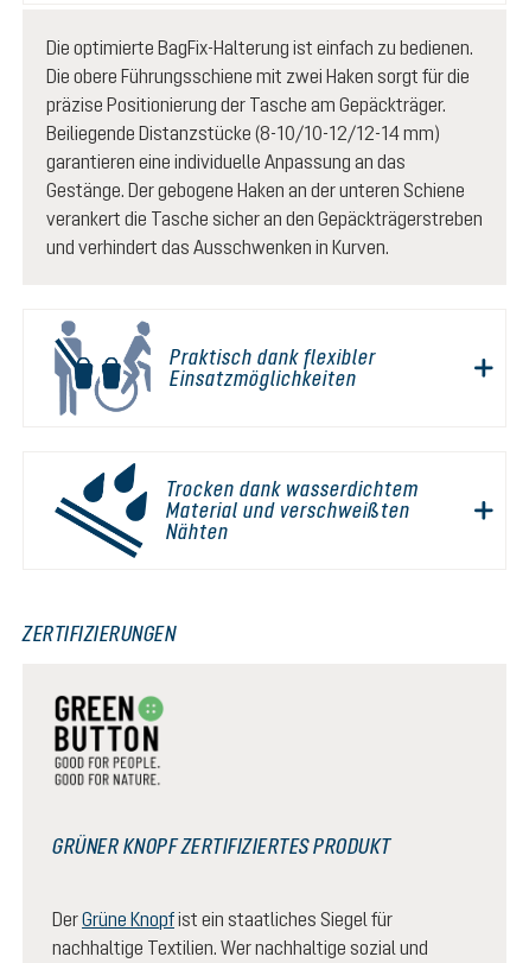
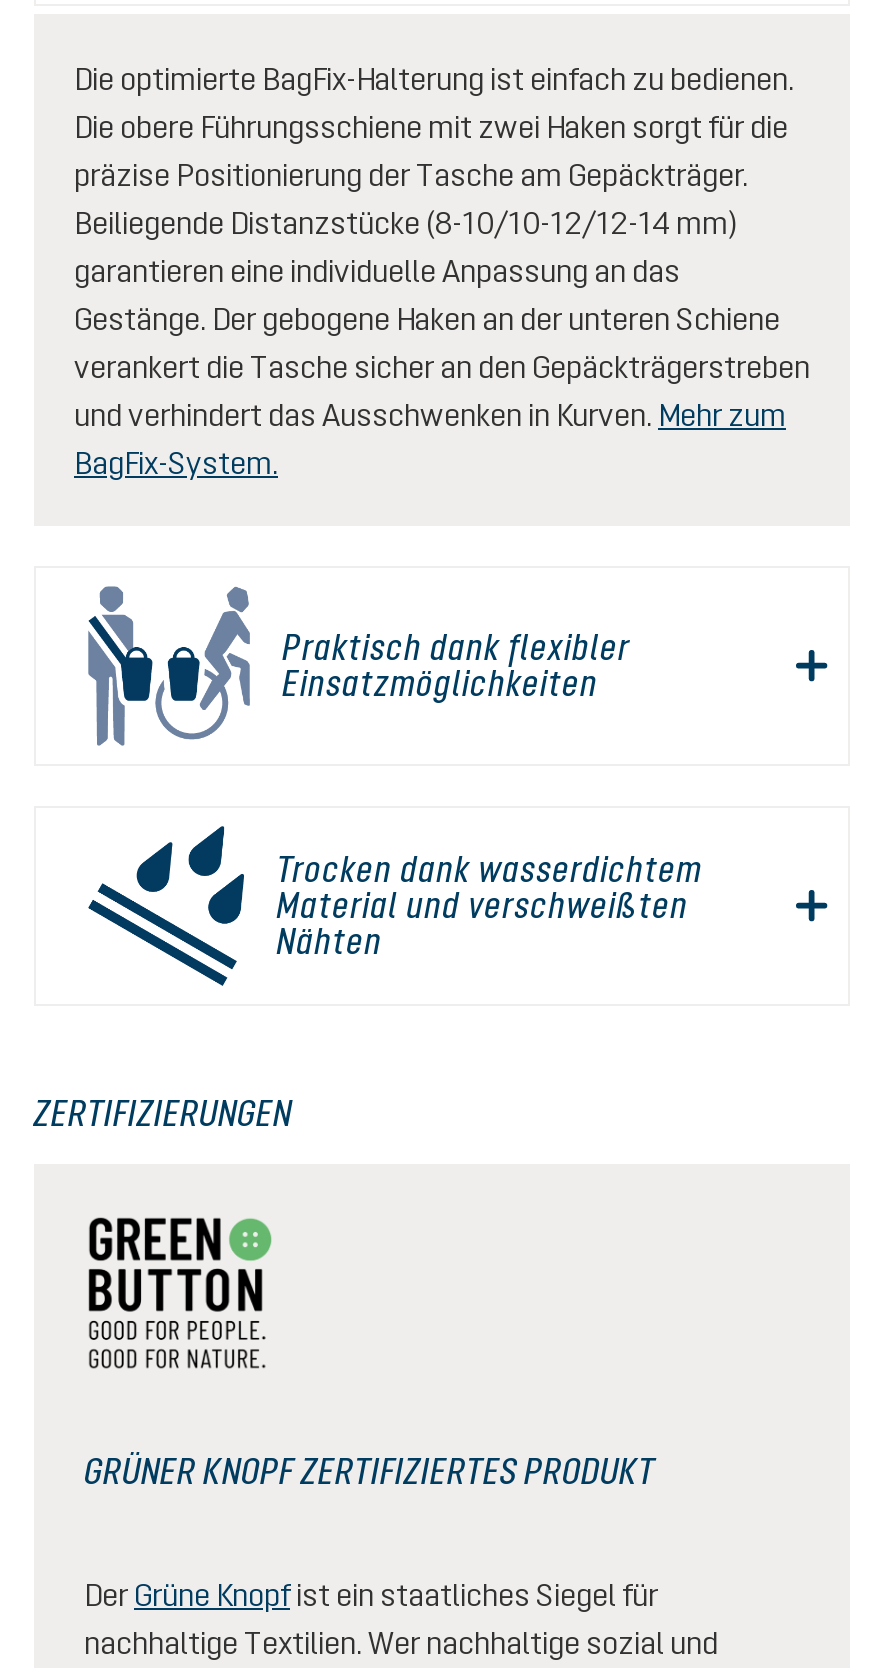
- und verhindert das Ausschwenken in Kurven.
+ und verhindert das Ausschwenken in Kurven. Mehr zum
+ BagFix-System.
